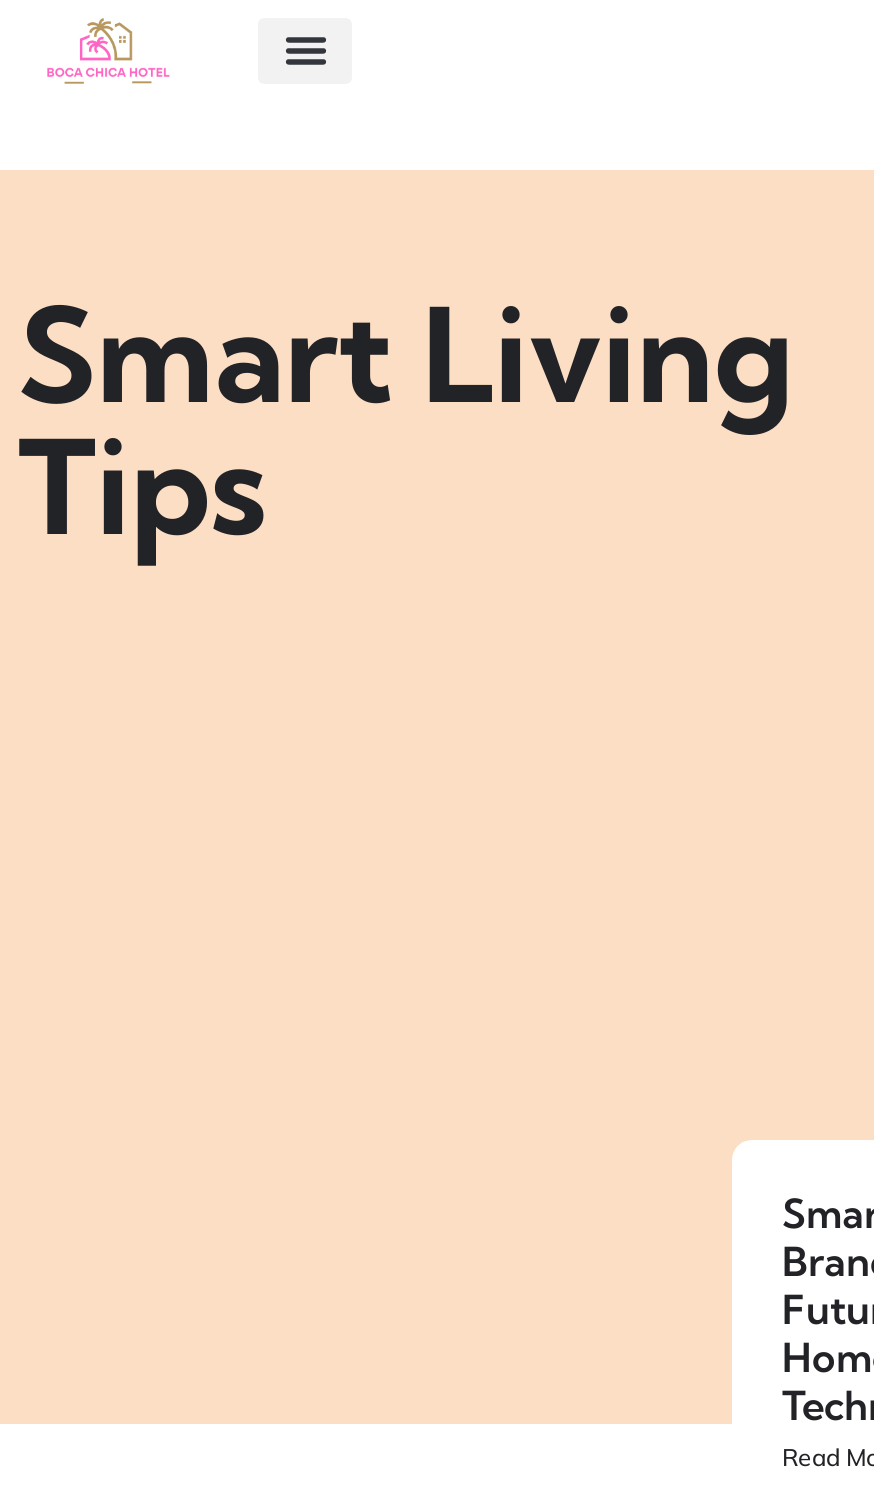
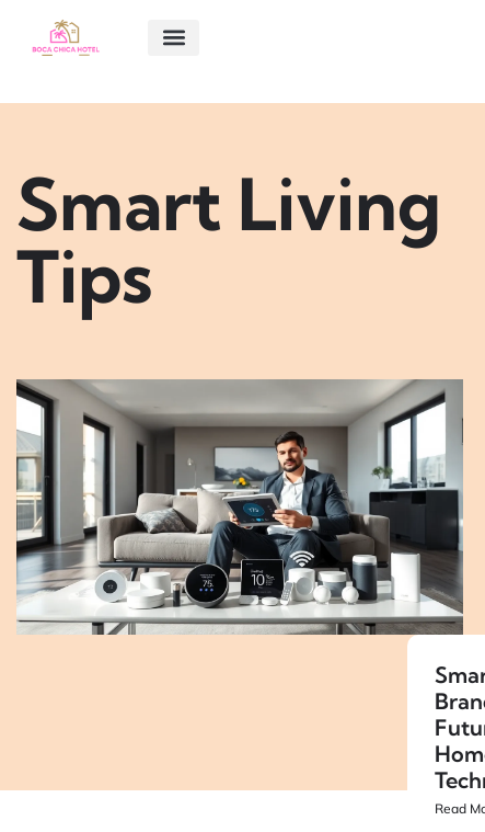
+ [image]
